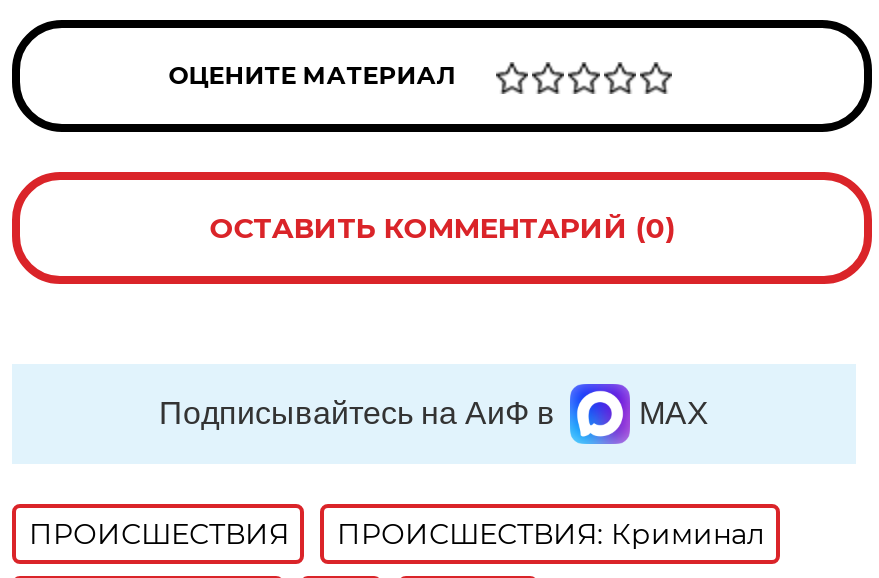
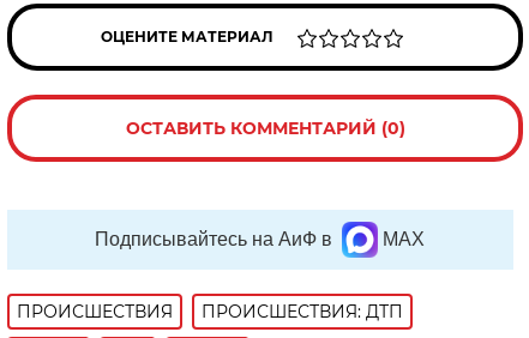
- ПРОИСШЕСТВИЯ: Криминал
+ ПРОИСШЕСТВИЯ: ДТП
